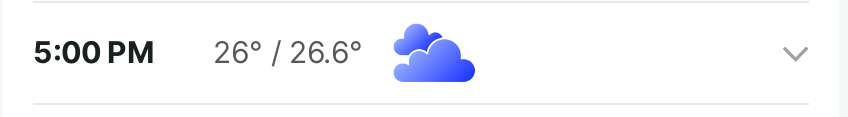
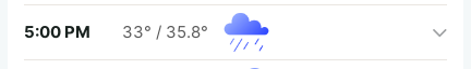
- [image]
- 5:00 PM 26° / 26.6°
+ [image]
+ 5:00 PM 33° / 35.8°
